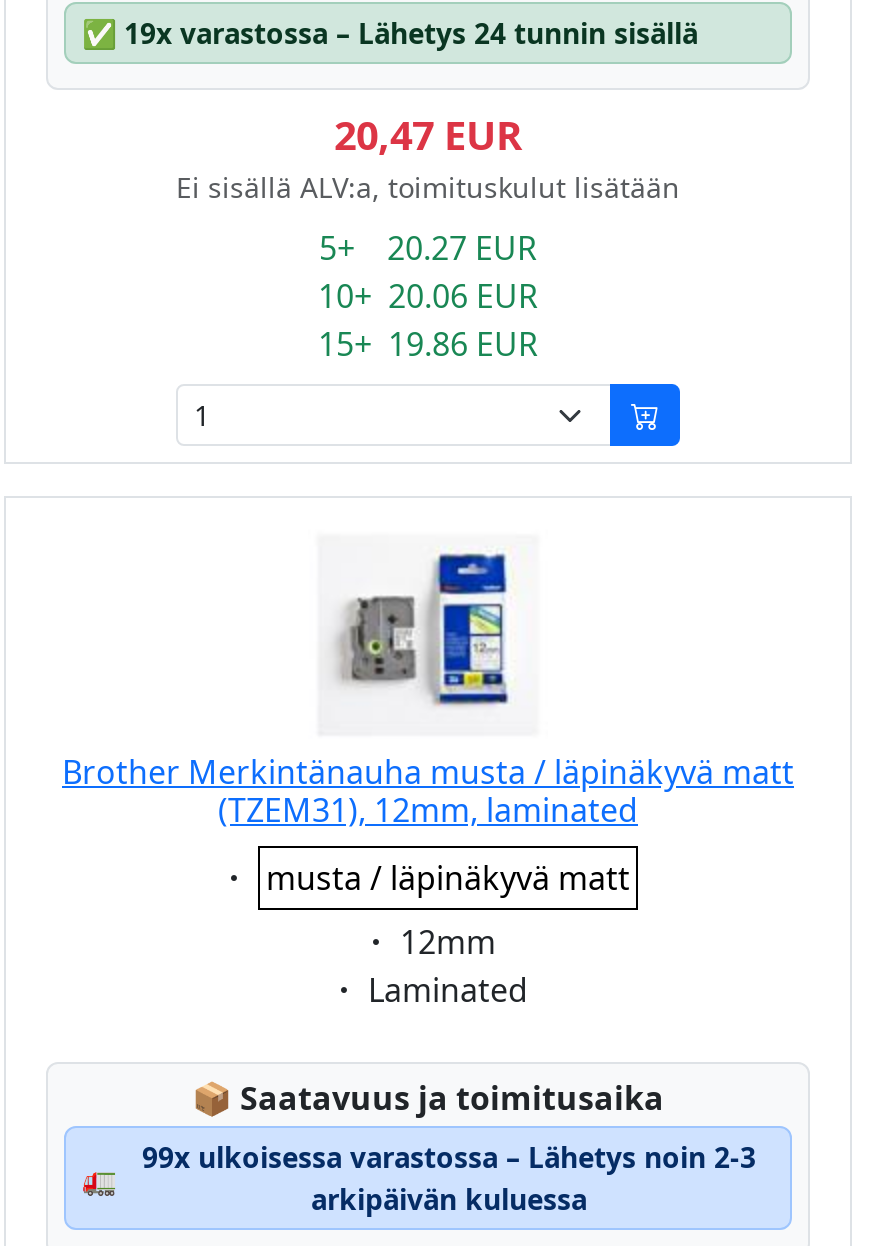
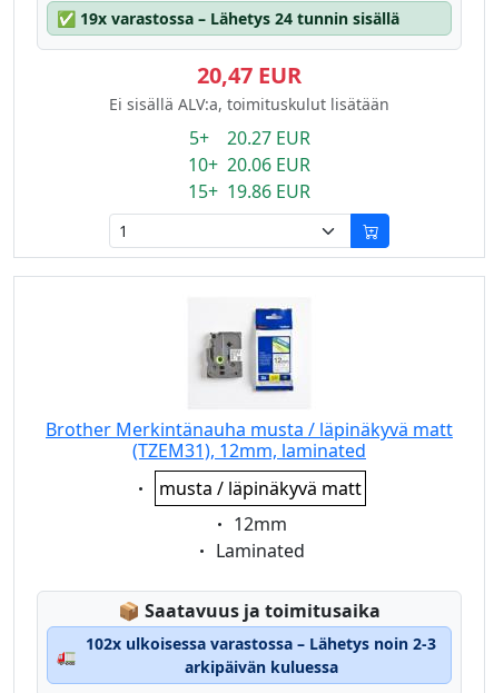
- 99x ulkoisessa varastossa – Lähetys noin 2-3
+ 102x ulkoisessa varastossa – Lähetys noin 2-3
